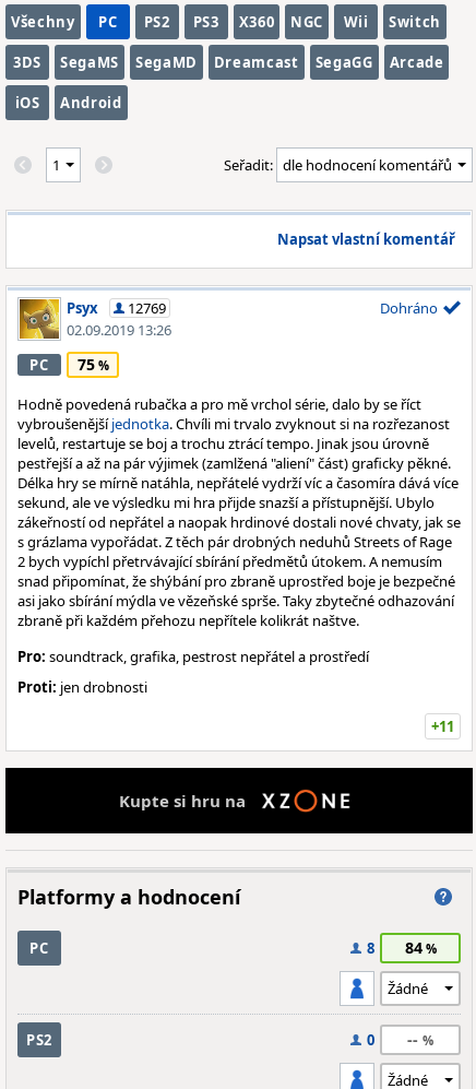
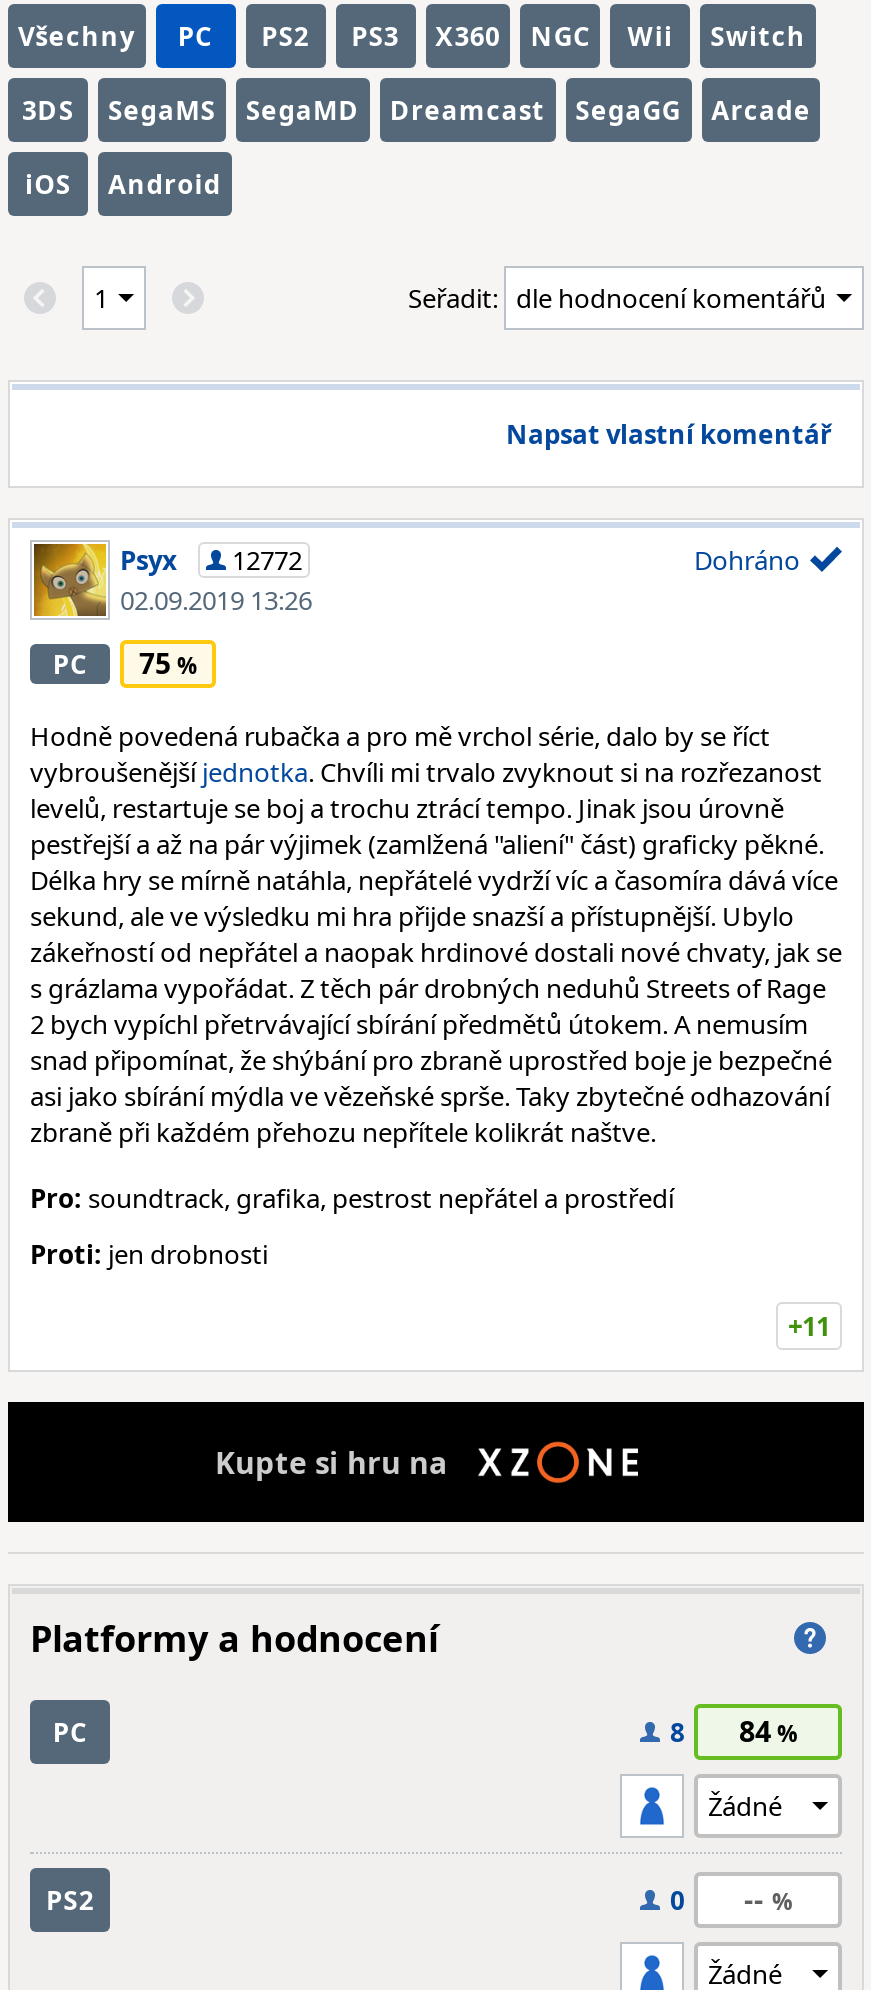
- Psyx 12769
+ Psyx 12772
